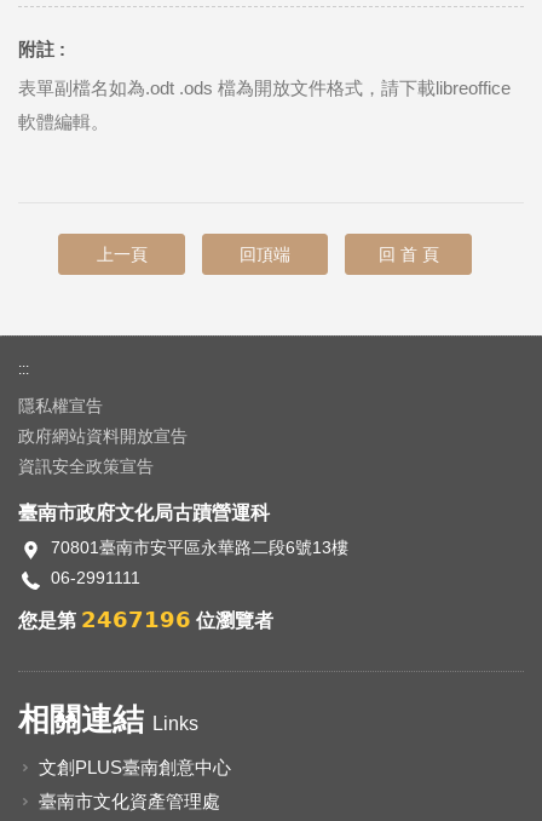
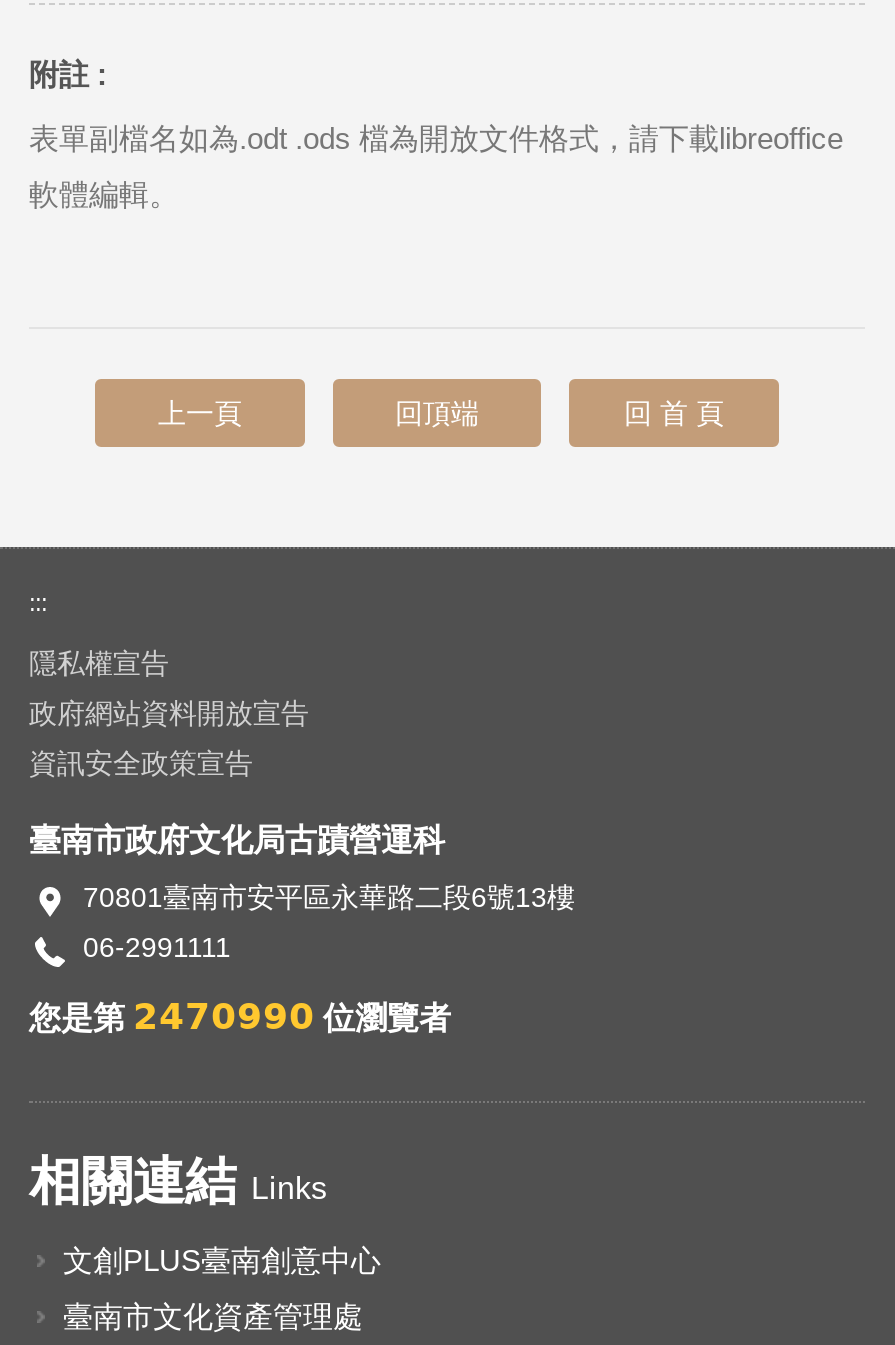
- 您是第2467196位瀏覽者
+ 您是第2470990位瀏覽者
